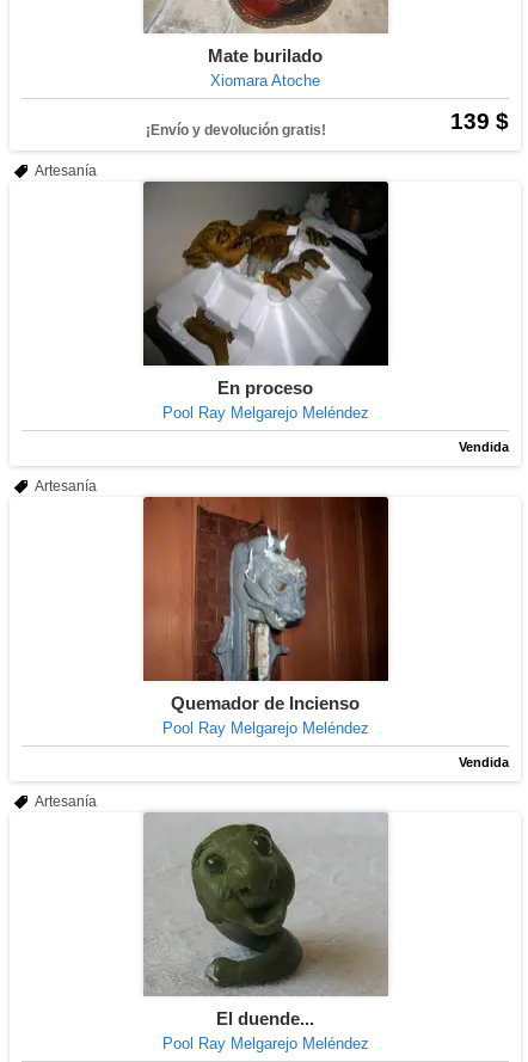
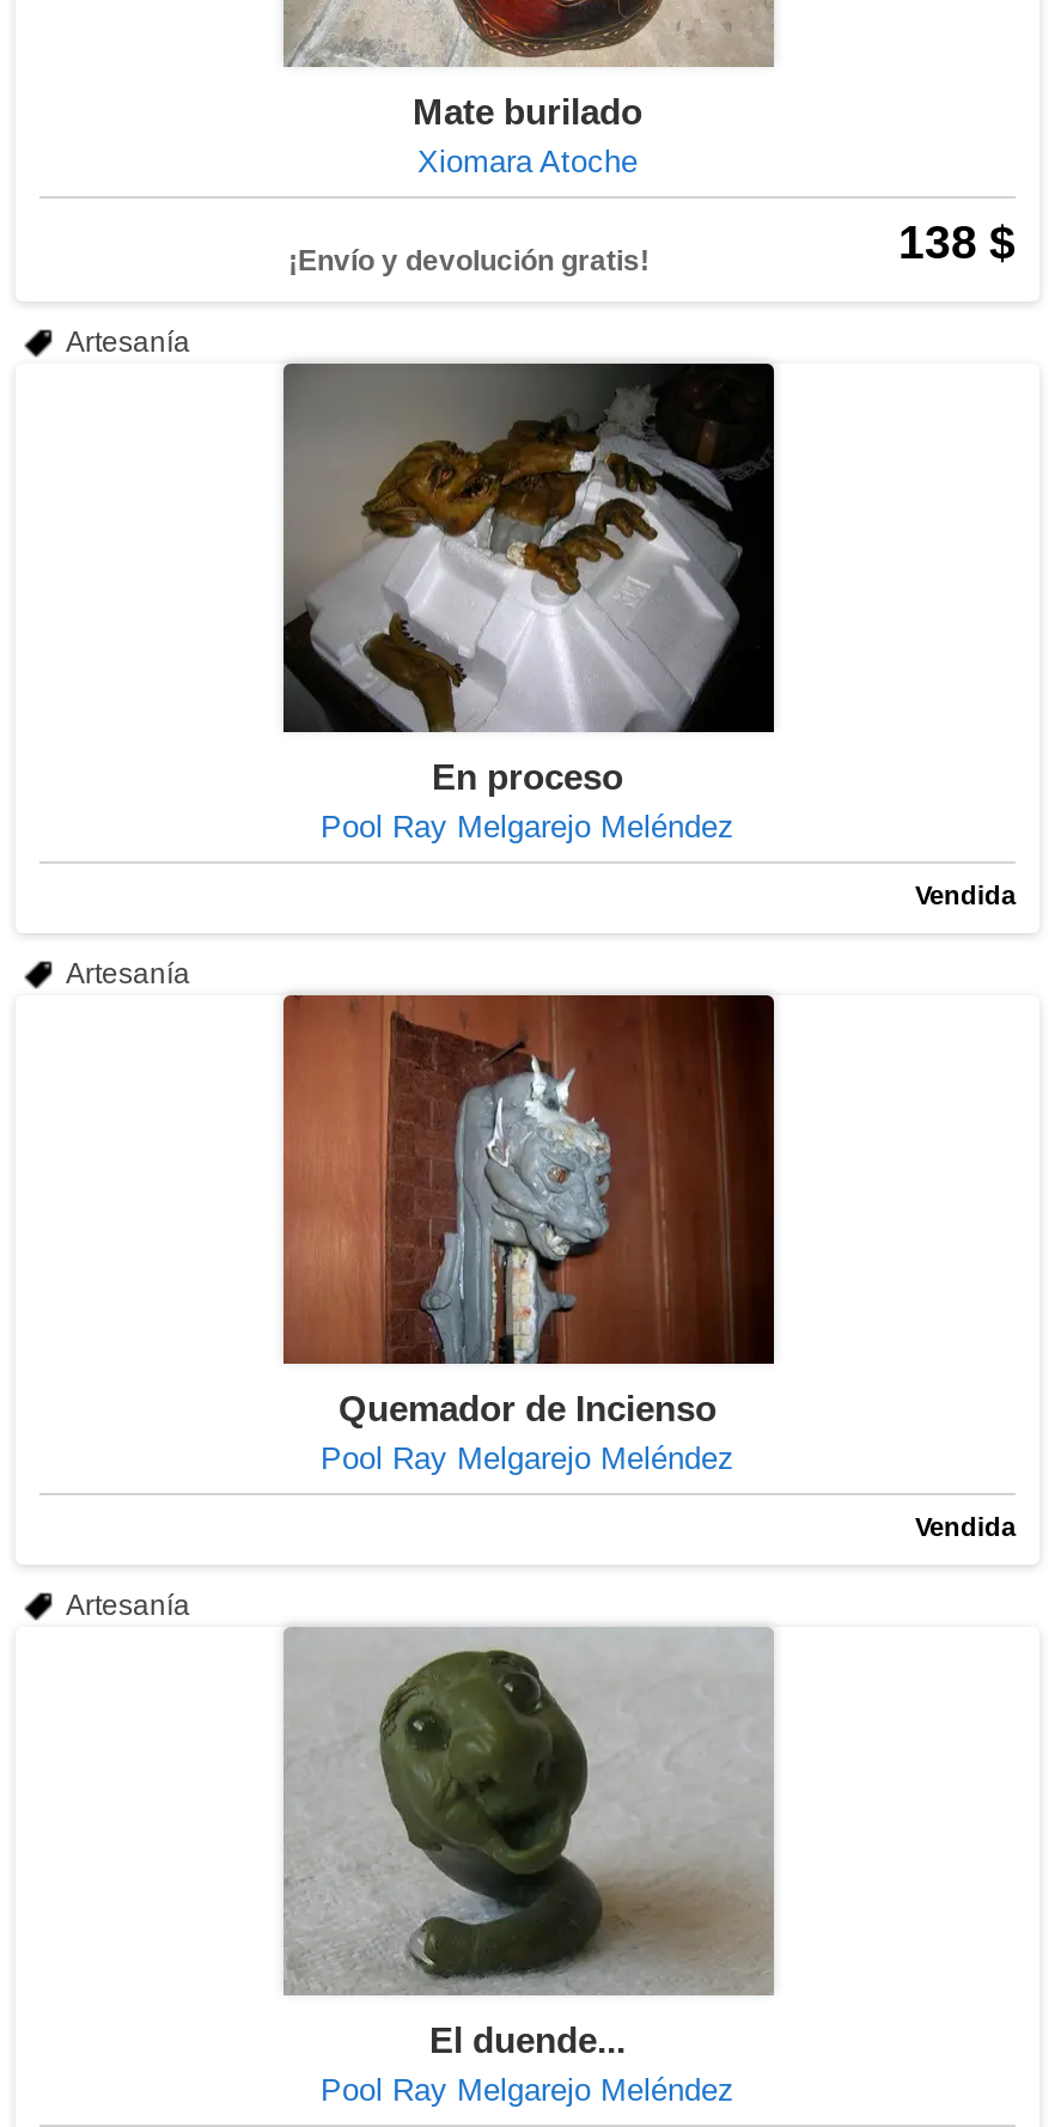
- 139 $
+ 138 $
